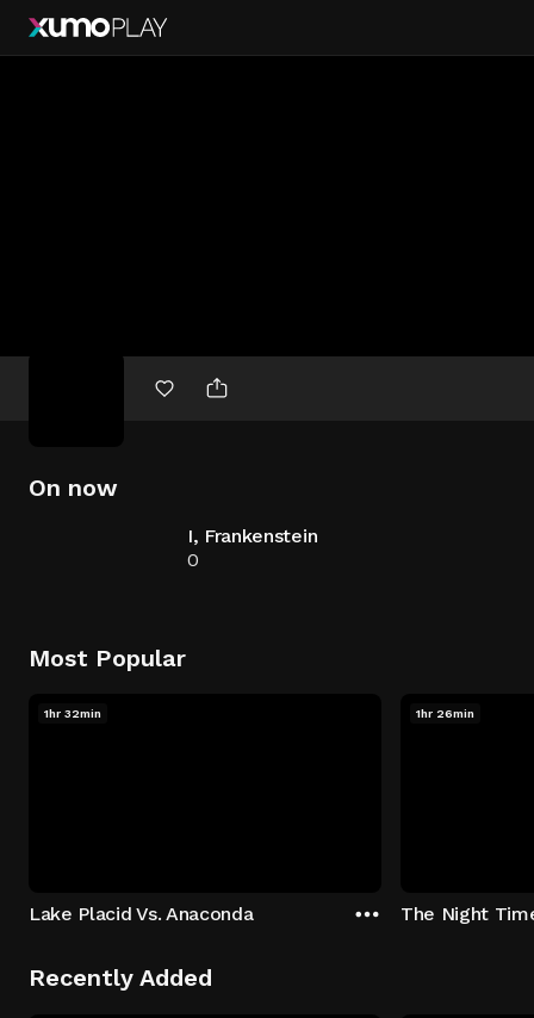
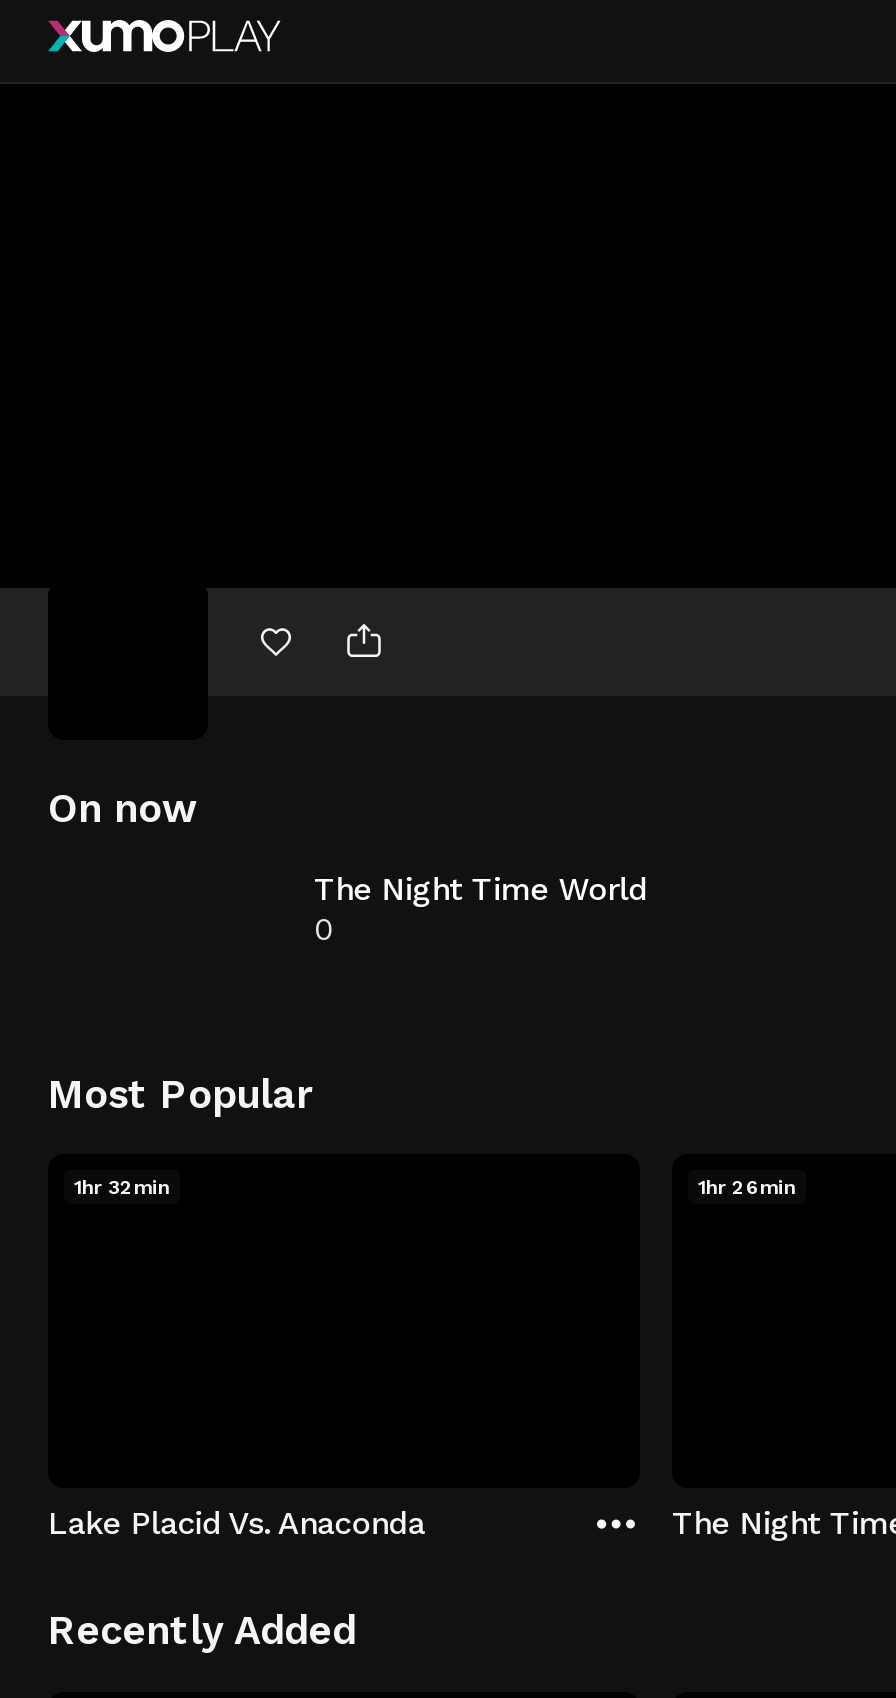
- I, Frankenstein
+ The Night Time World
